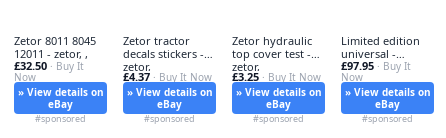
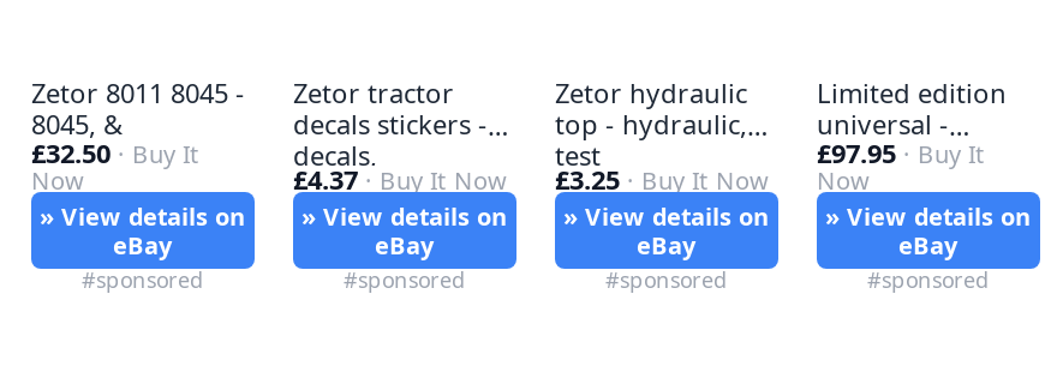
- Zetor 8011 8045
- 12011 - zetor, ,
+ Zetor 8011 8045 -
+ 8045, &

- top cover test -
- zetor,
+ top - hydraulic,
+ test

- zetor,
+ decals,
